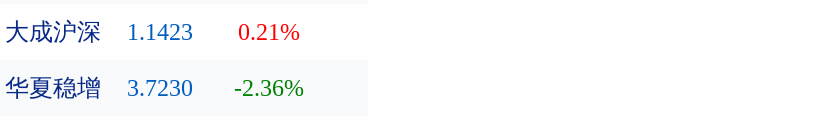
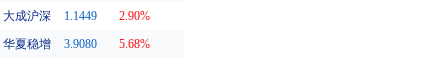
- 1.1423
+ 1.1449

- 0.21%
+ 2.90%

- 3.7230
+ 3.9080

- -2.36%
+ 5.68%
